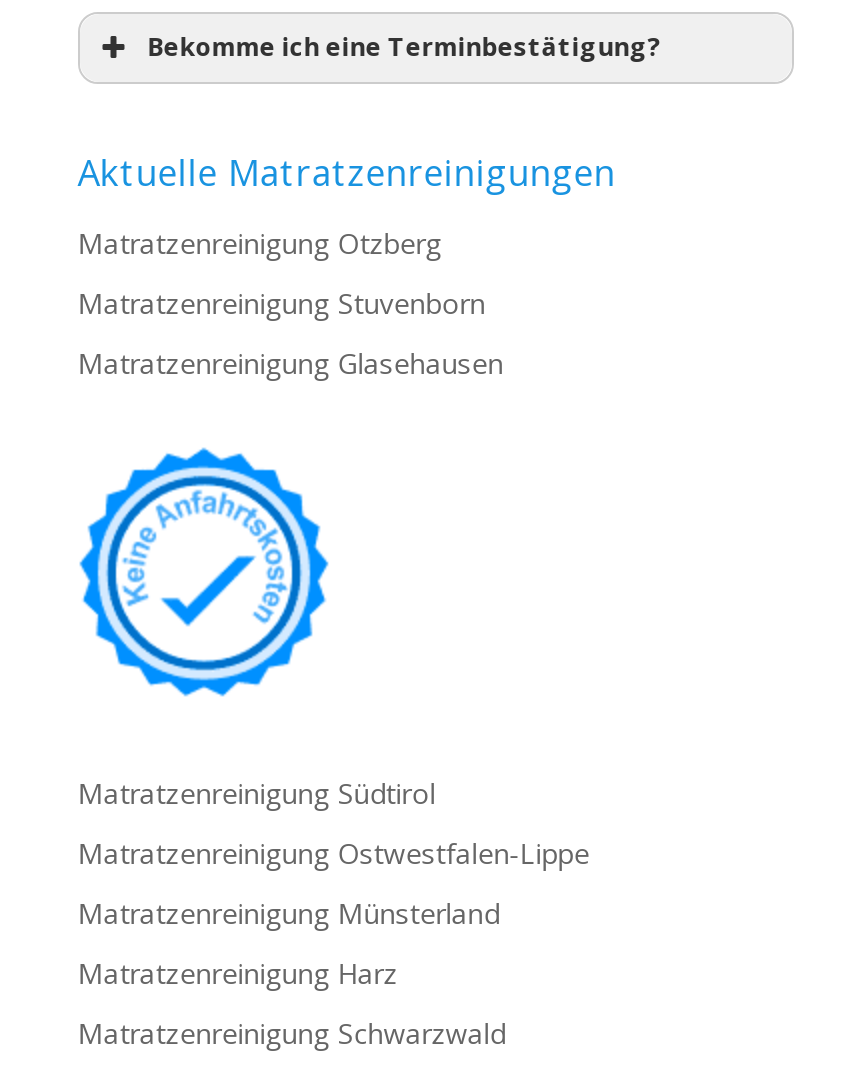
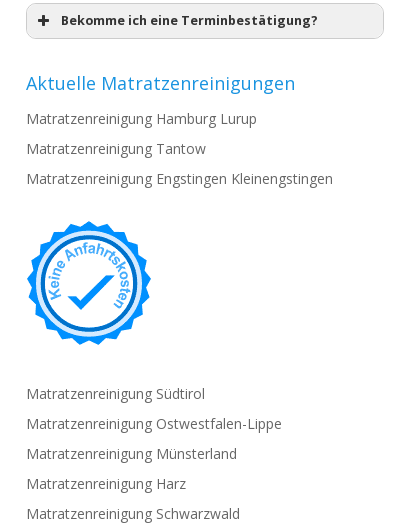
- Matratzenreinigung Otzberg
+ Matratzenreinigung Hamburg Lurup

- Matratzenreinigung Stuvenborn
+ Matratzenreinigung Tantow

- Matratzenreinigung Glasehausen
+ Matratzenreinigung Engstingen Kleinengstingen
